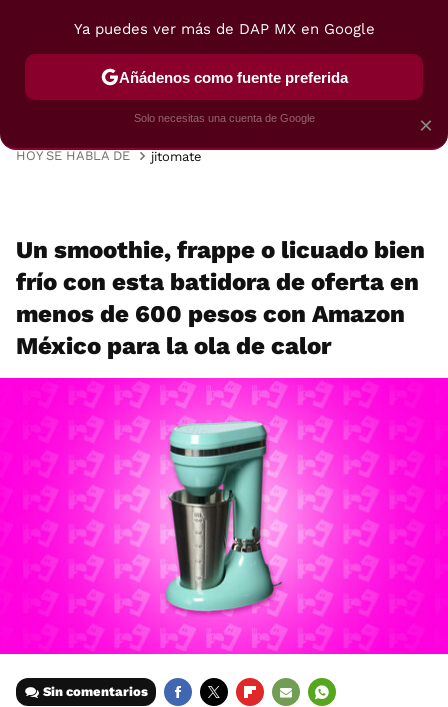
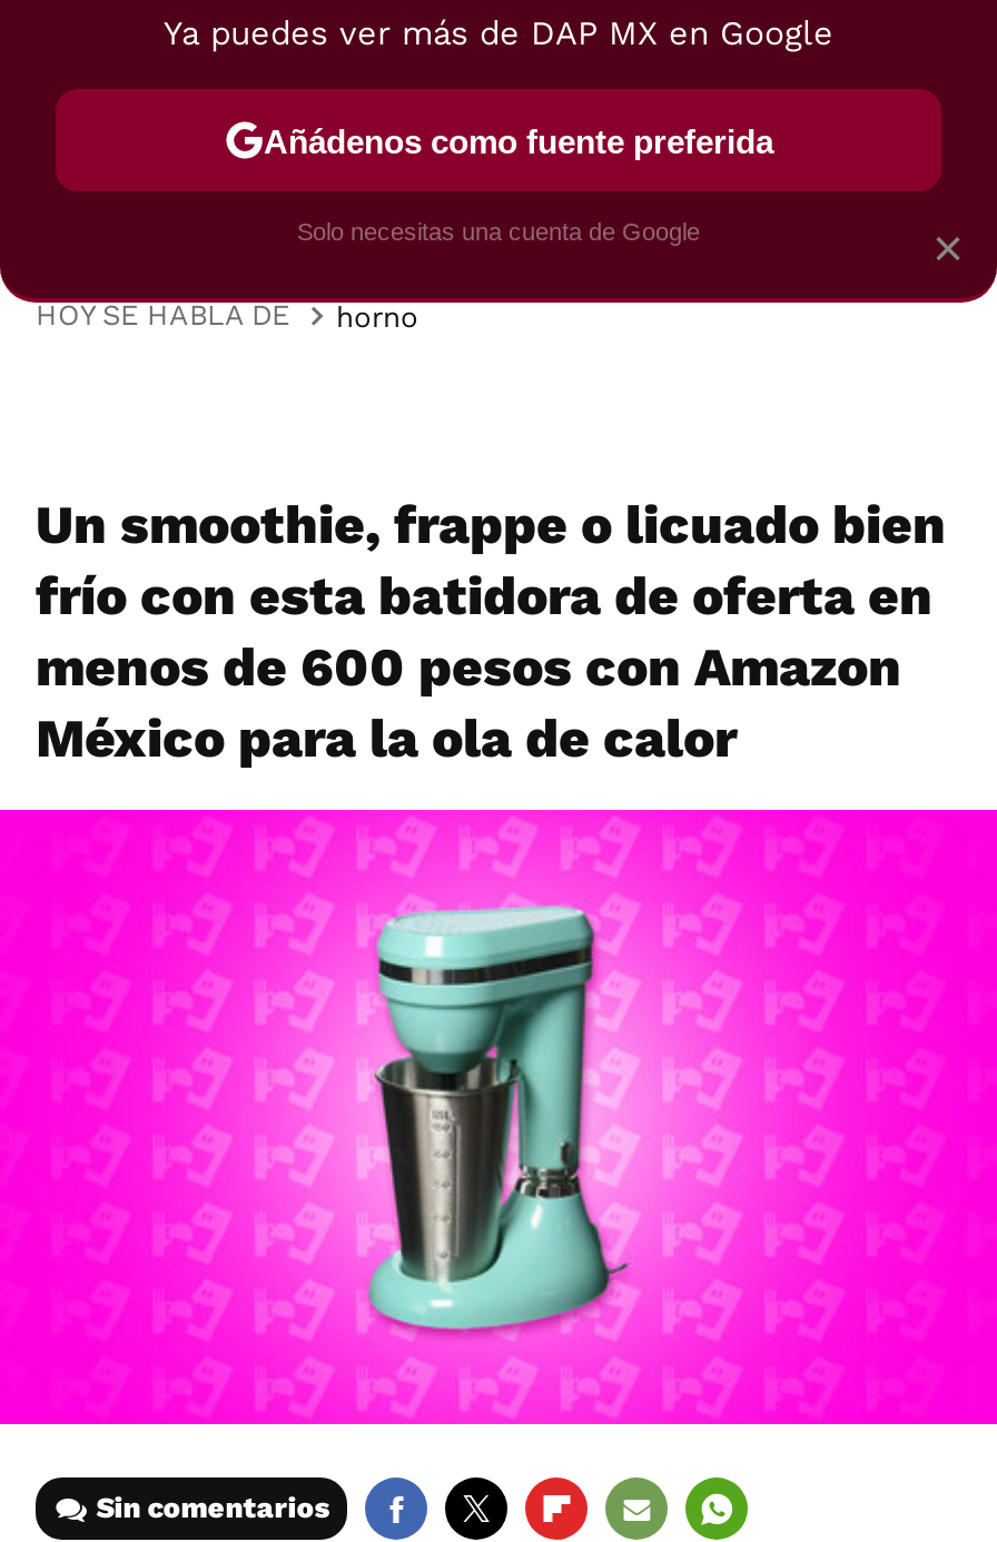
- jitomate
+ horno
